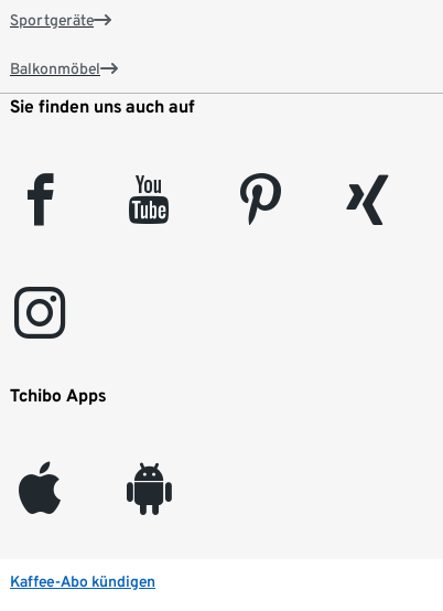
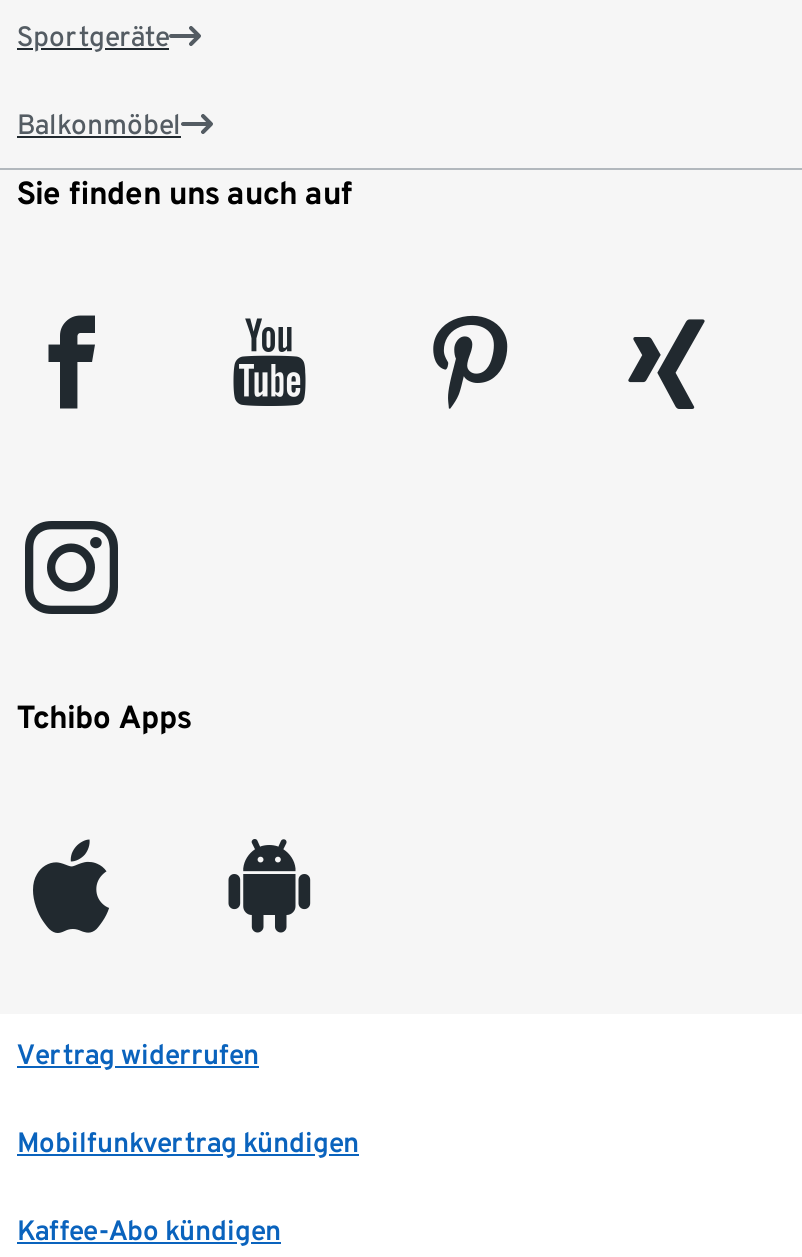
+ Vertrag widerrufen
+ Mobilfunkvertrag kündigen
